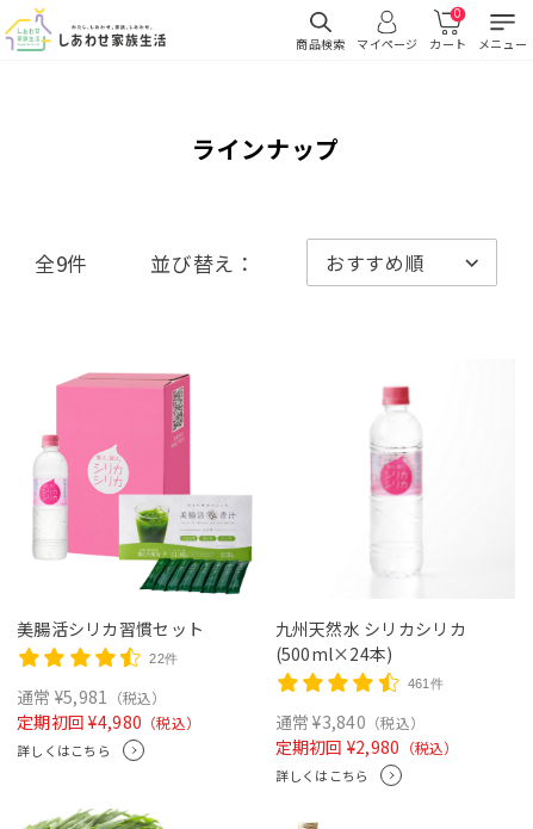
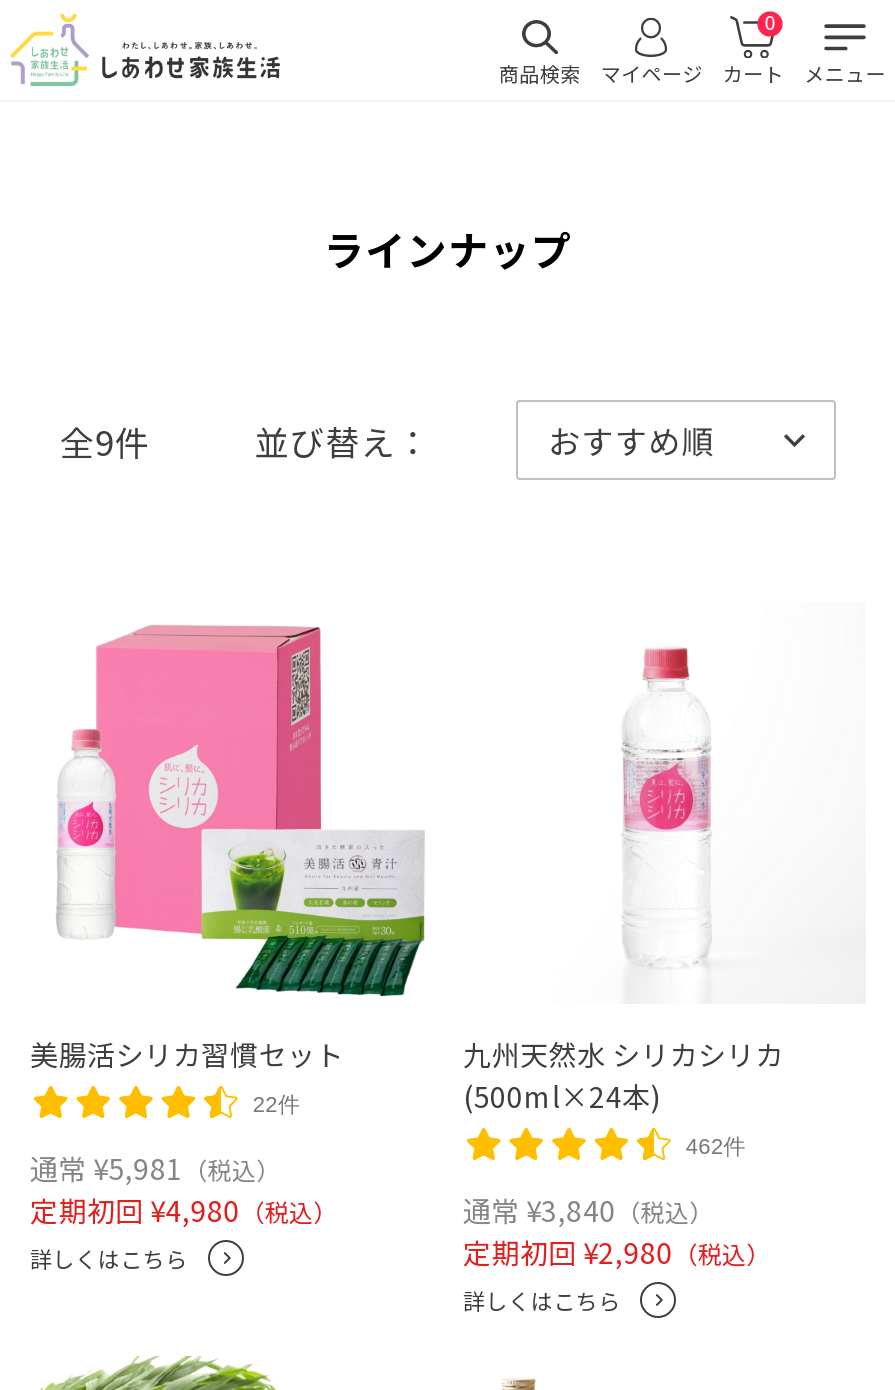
- 461件
+ 462件
